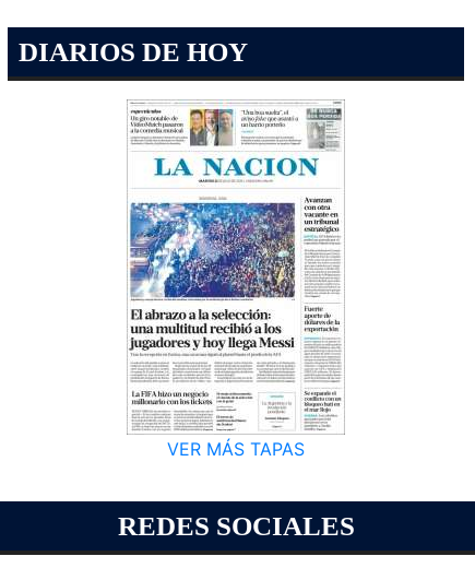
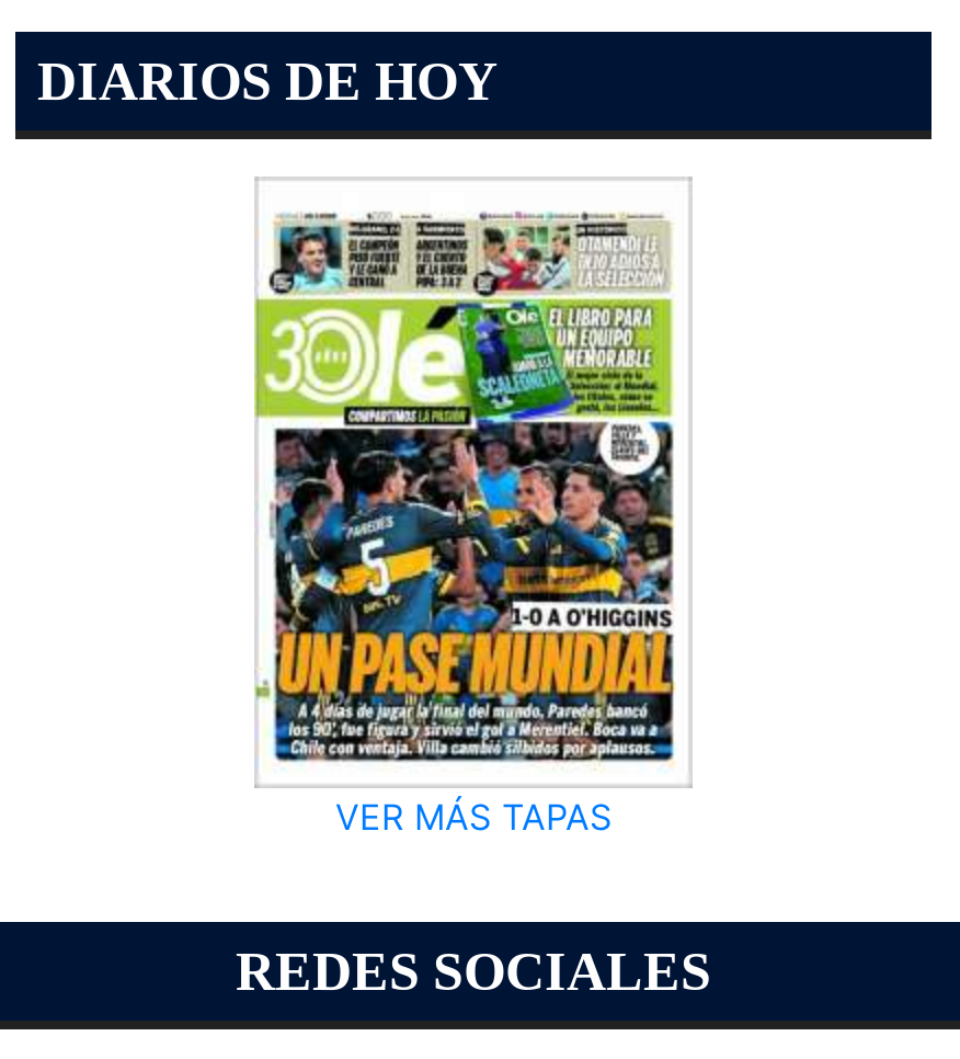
- [image]
+ [image]
